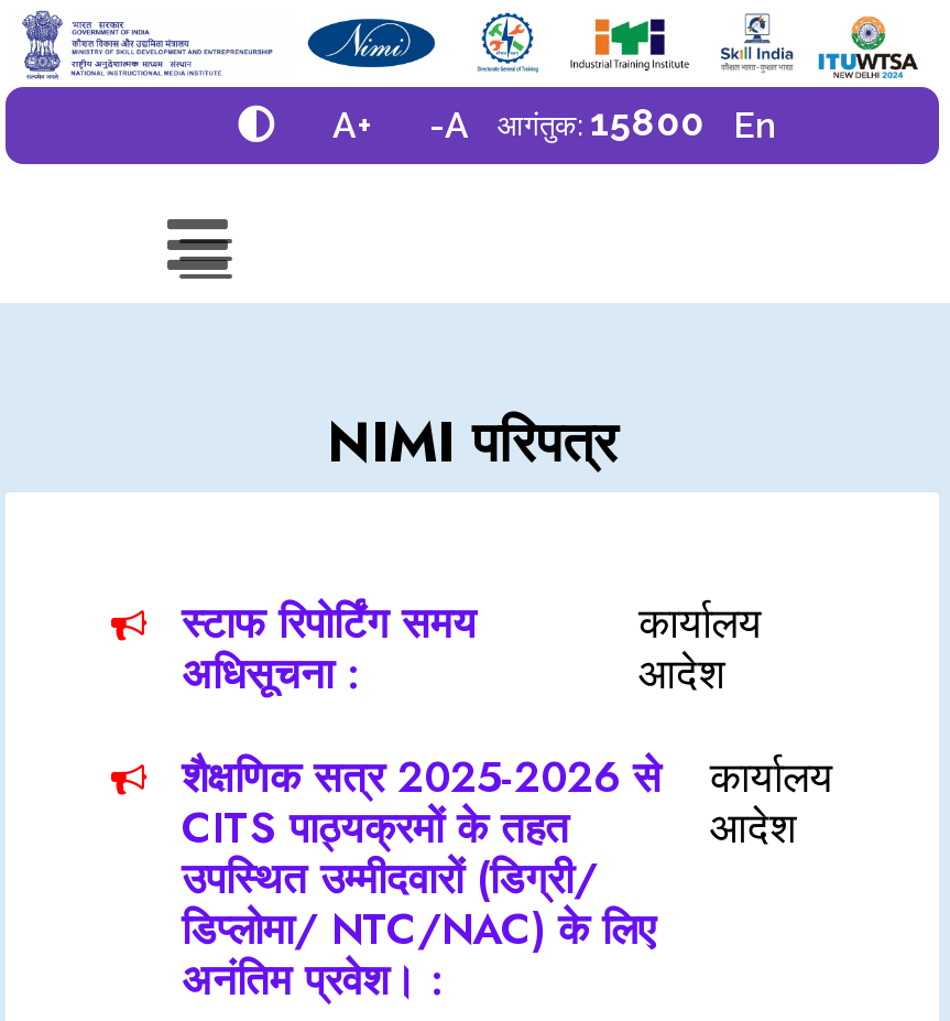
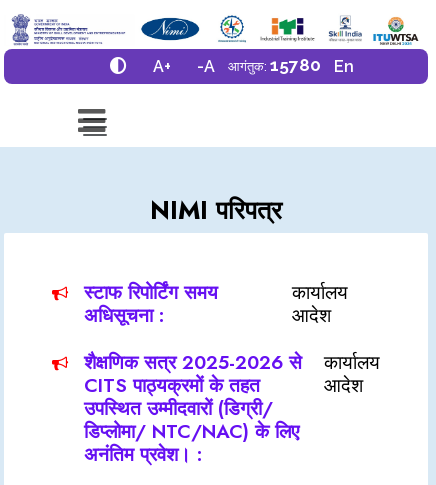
- A+ -A आगंतुक: 15800 En
+ A+ -A आगंतुक: 15780 En
